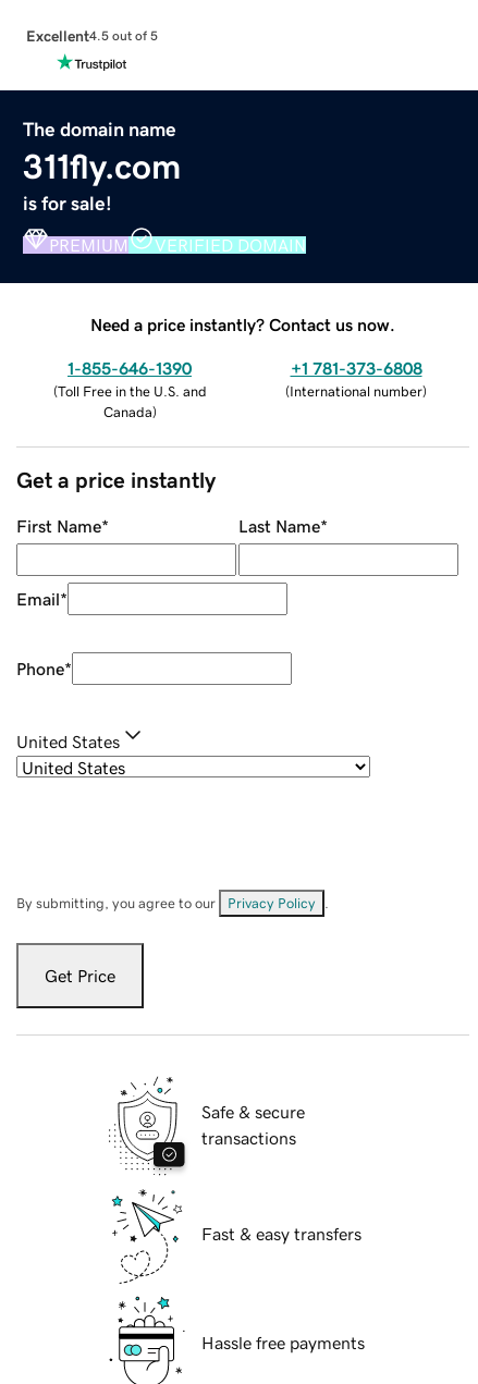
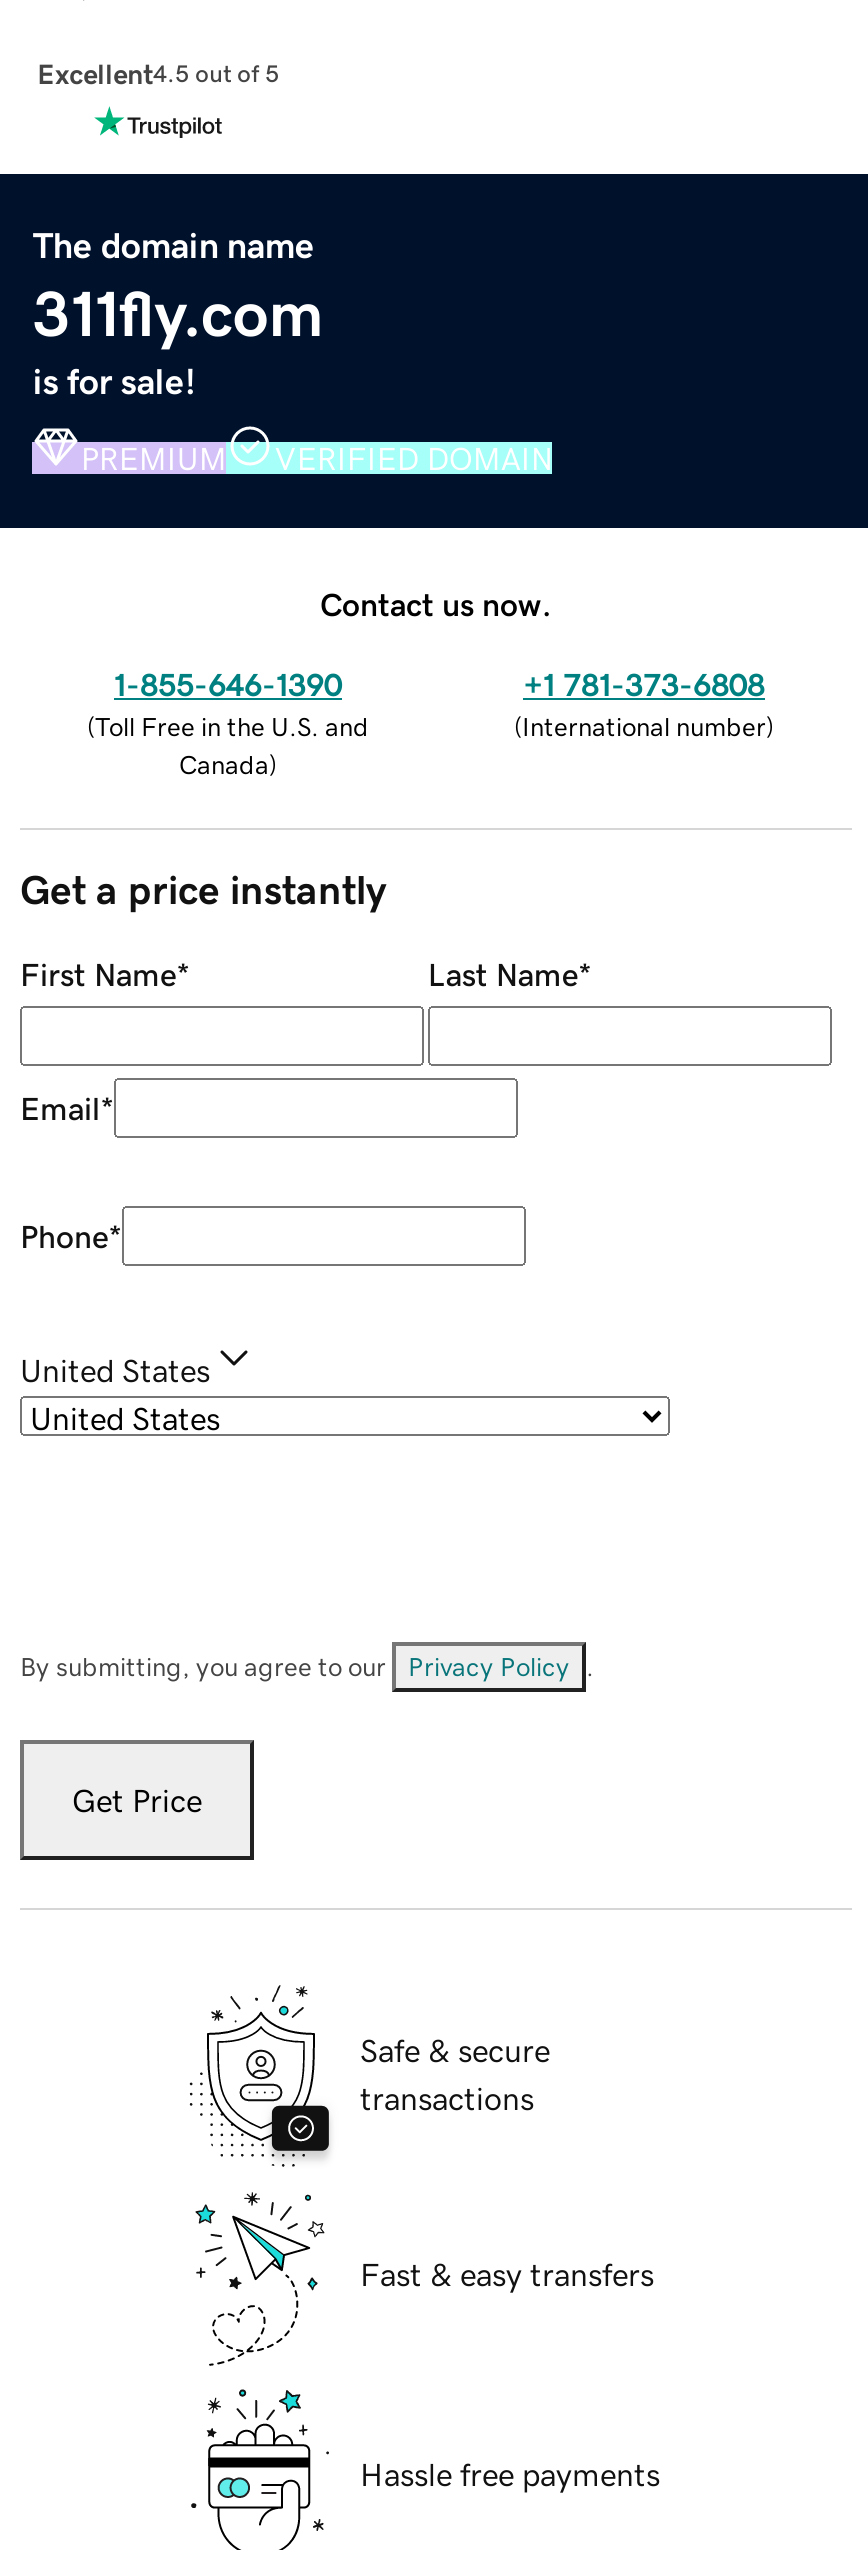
- Need a price instantly? Contact us now.
+ Contact us now.
